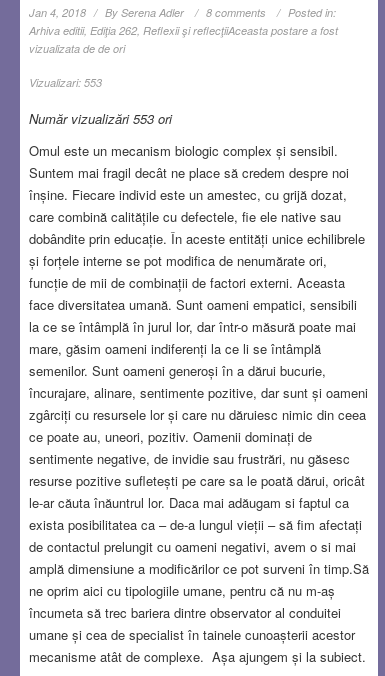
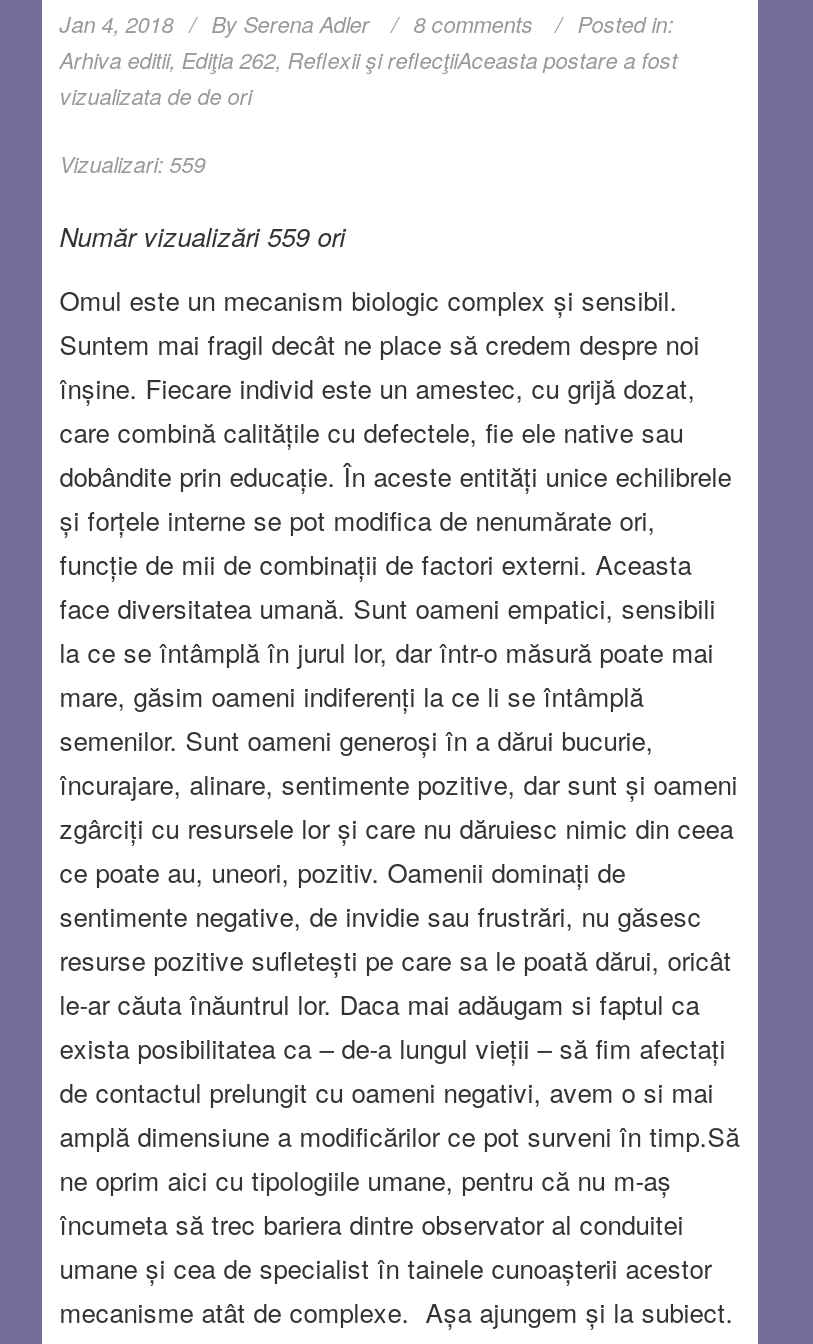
- Vizualizari: 553
+ Vizualizari: 559

- Număr vizualizări 553 ori
+ Număr vizualizări 559 ori
